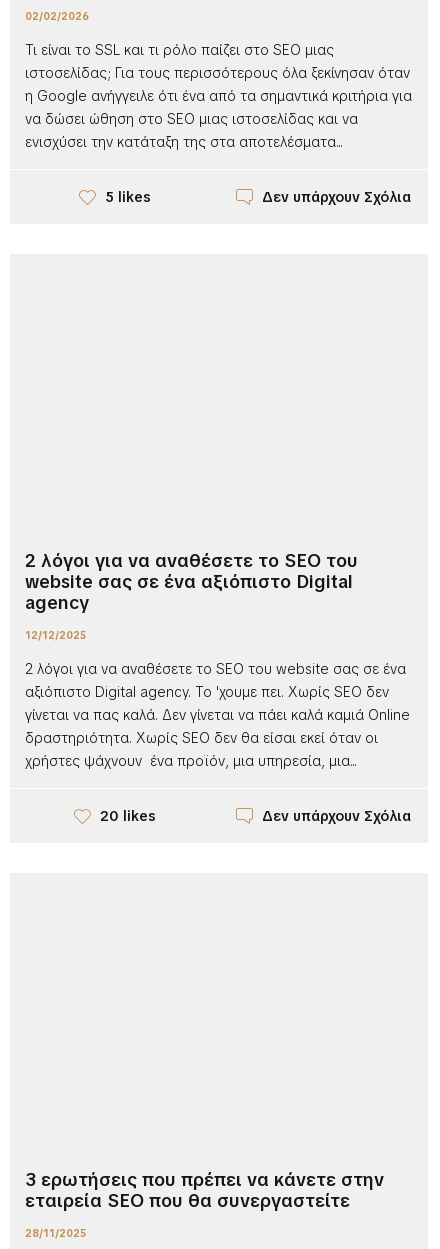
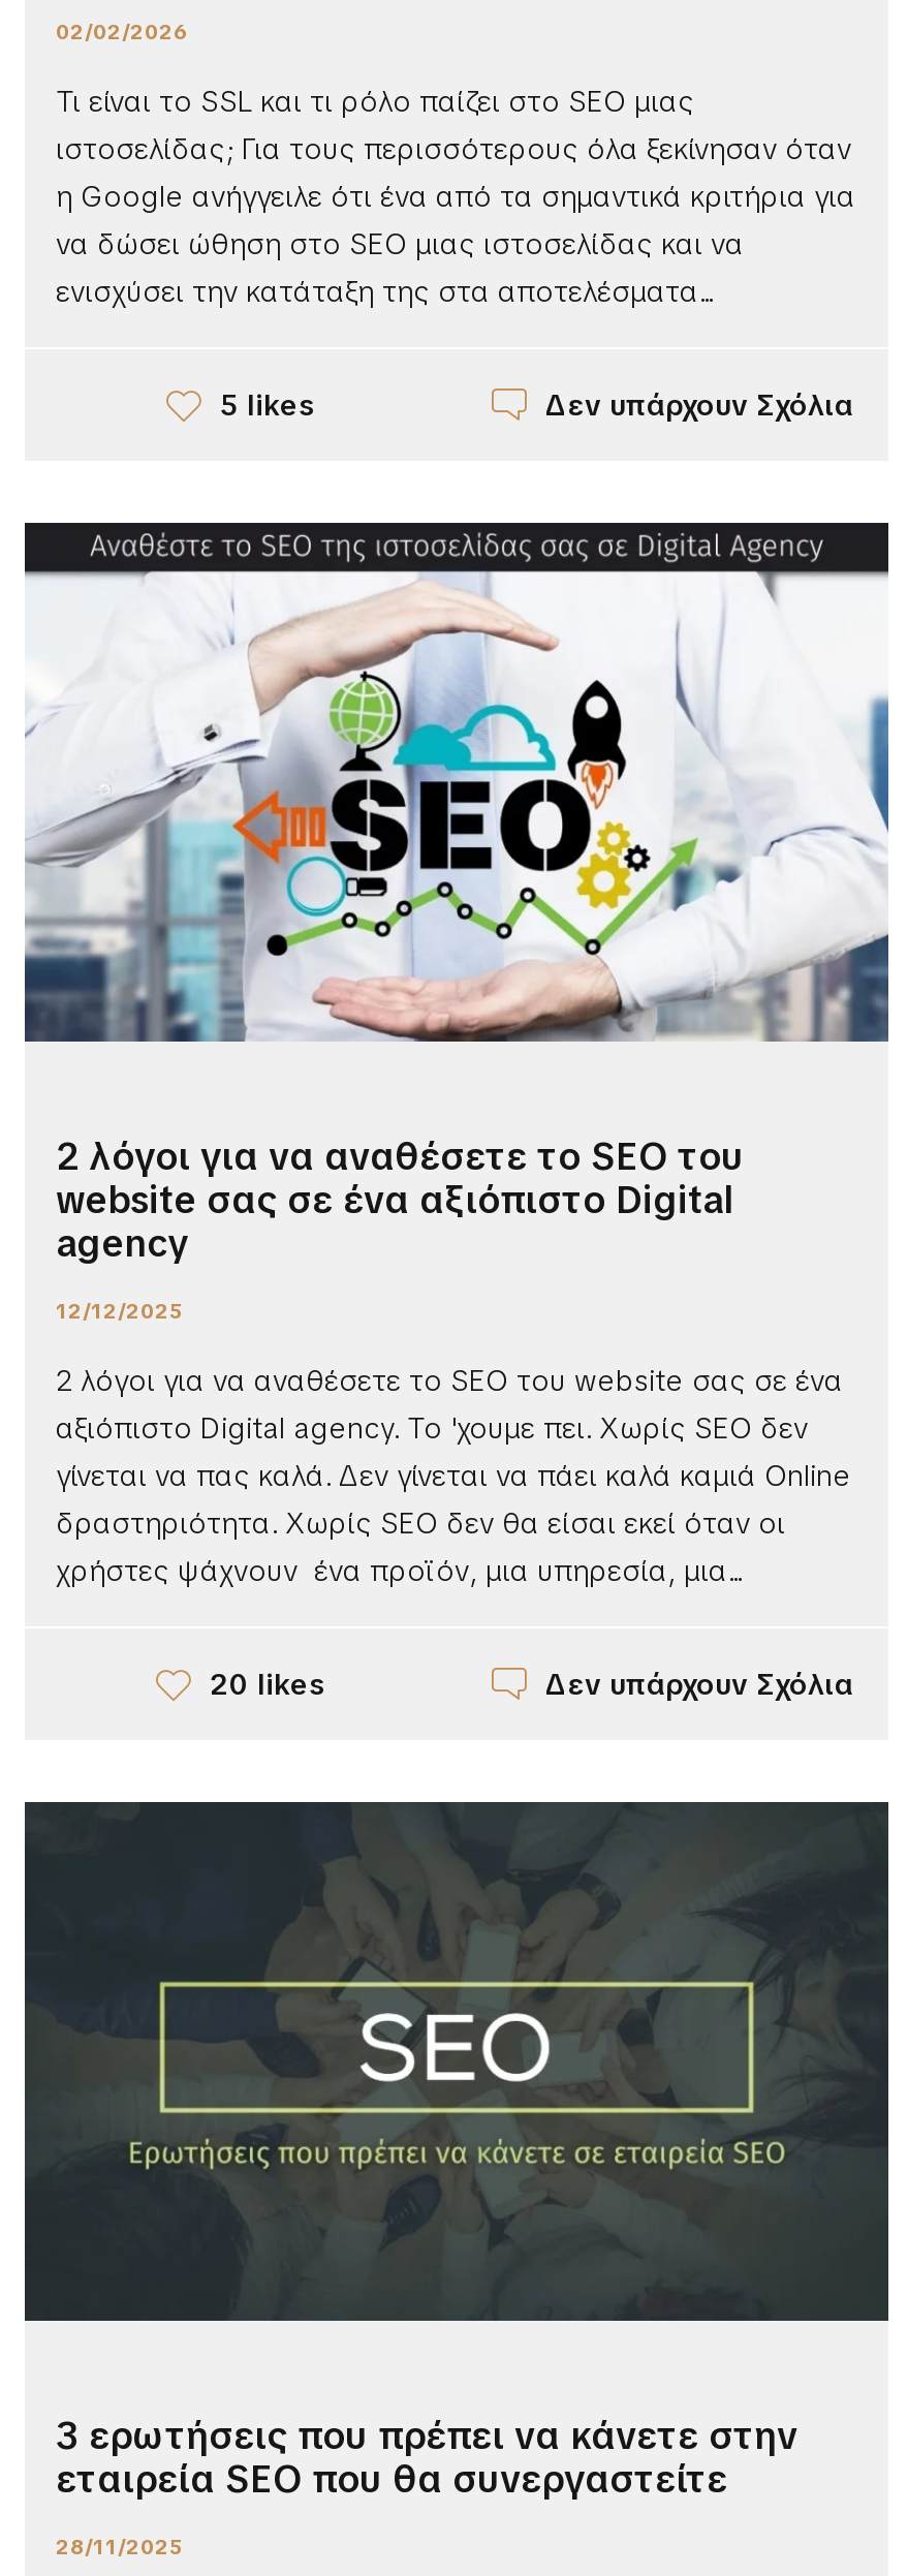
+ [image]

+ [image]
